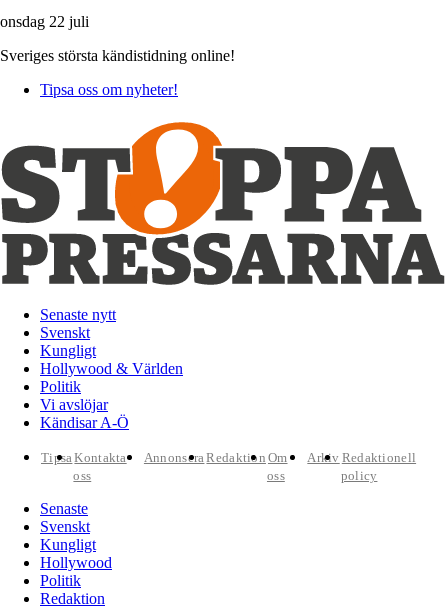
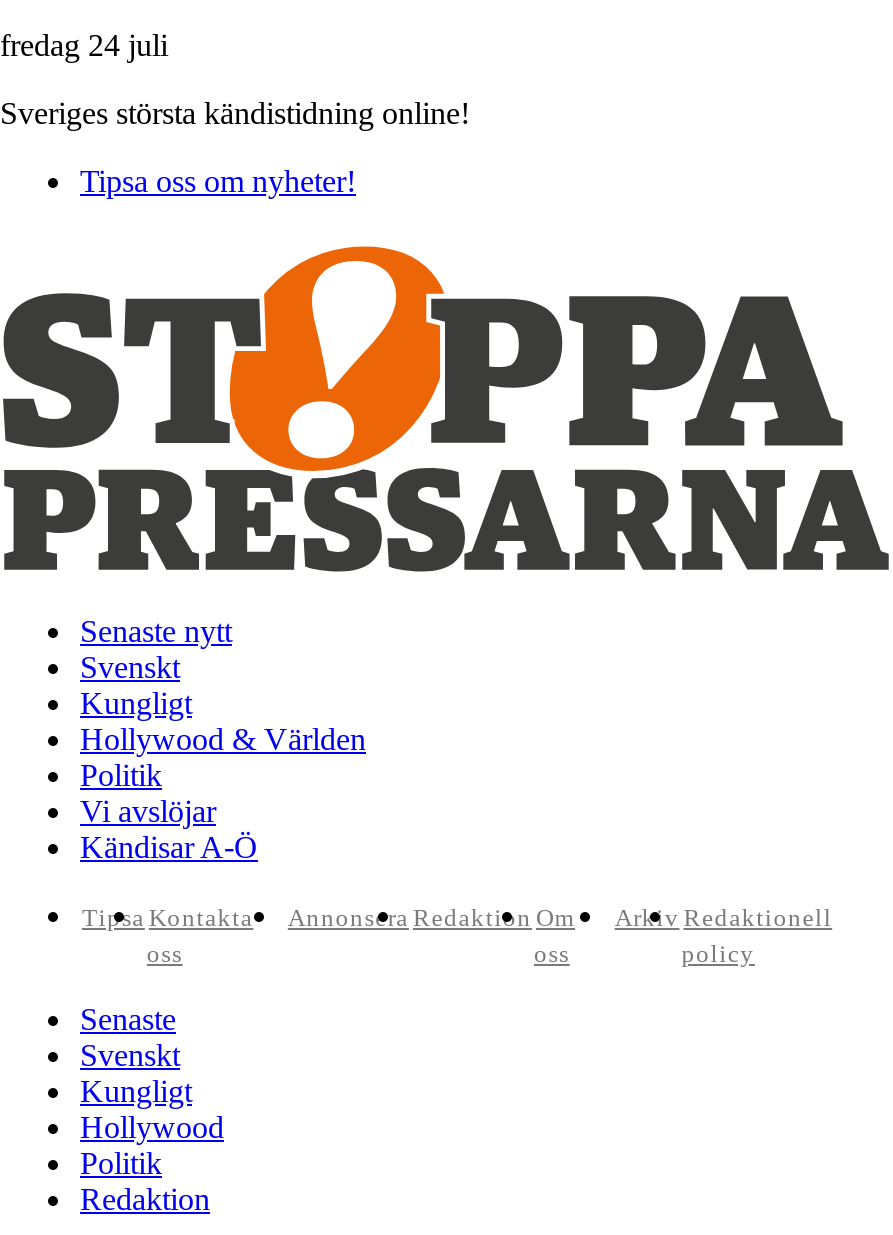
- onsdag 22 juli
+ fredag 24 juli
